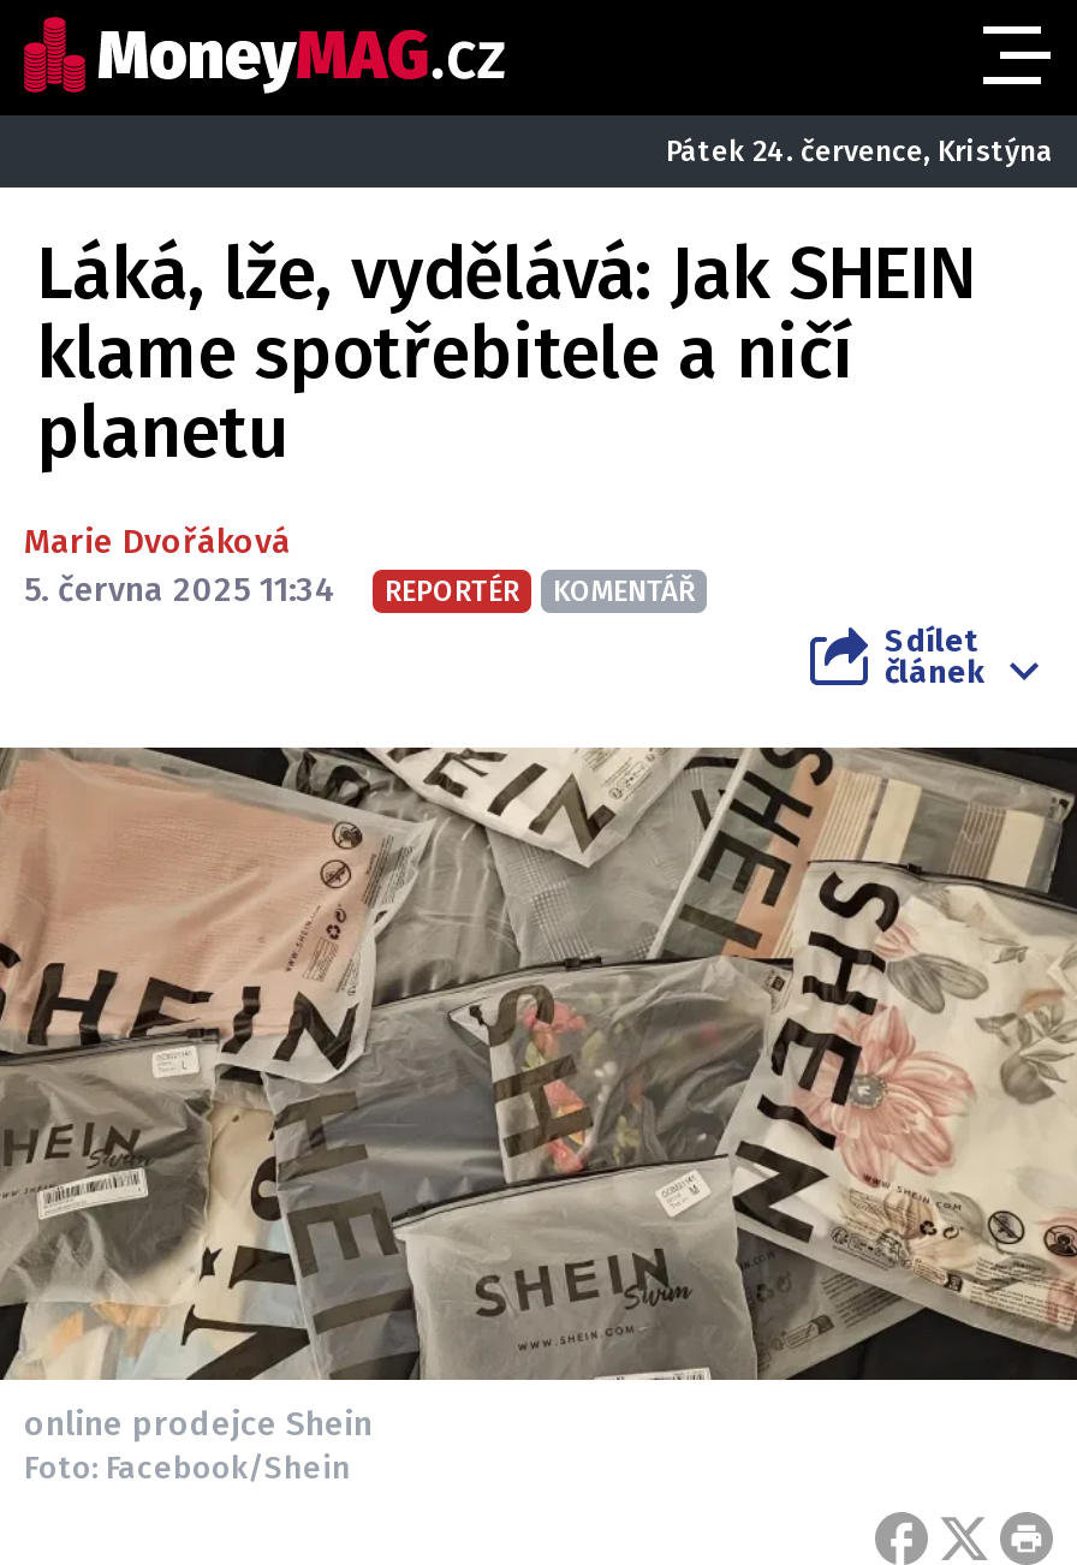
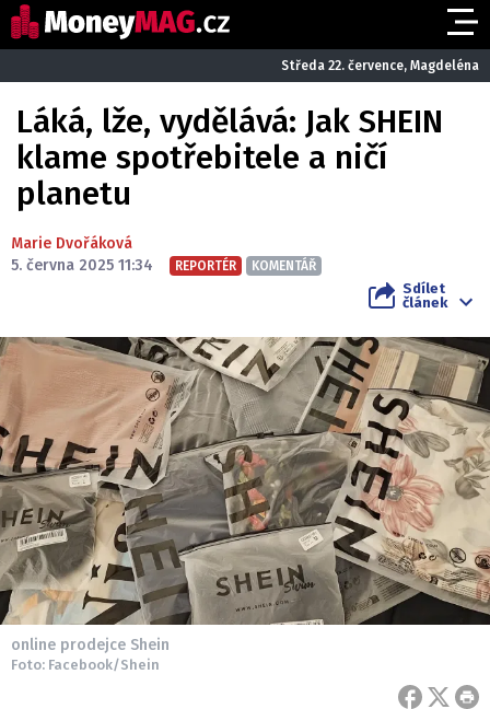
- Pátek 24. července, Kristýna
+ Středa 22. července, Magdeléna
